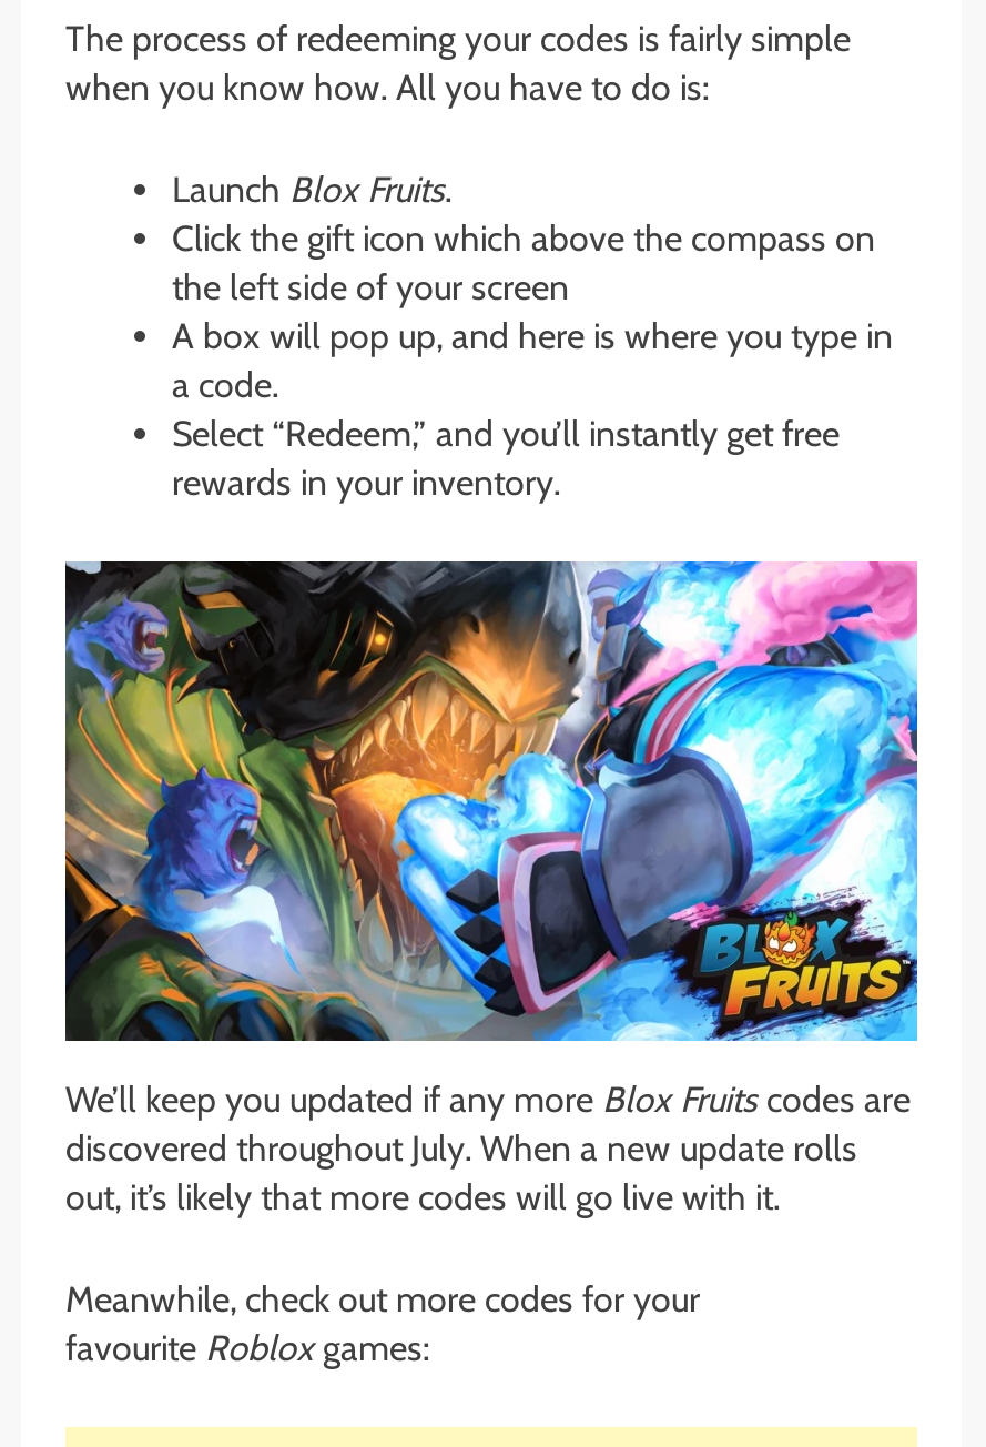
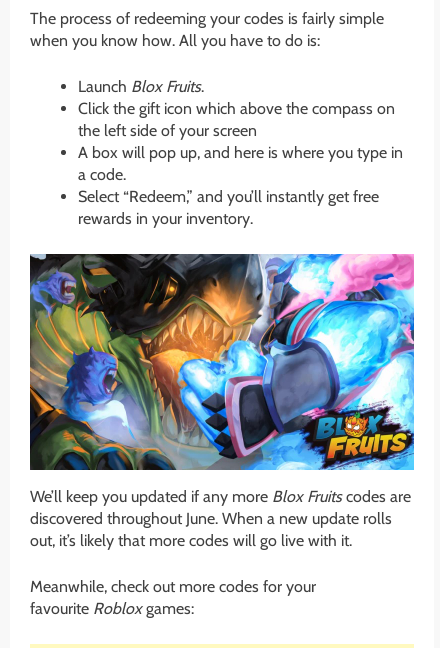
- discovered throughout July. When a new update rolls
+ discovered throughout June. When a new update rolls
